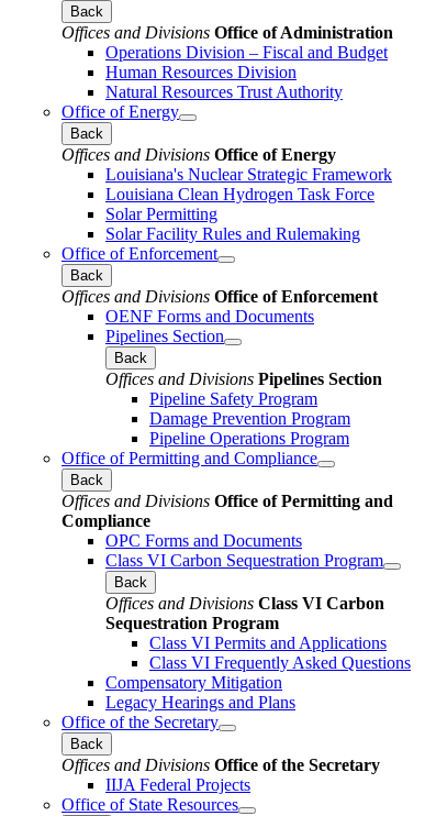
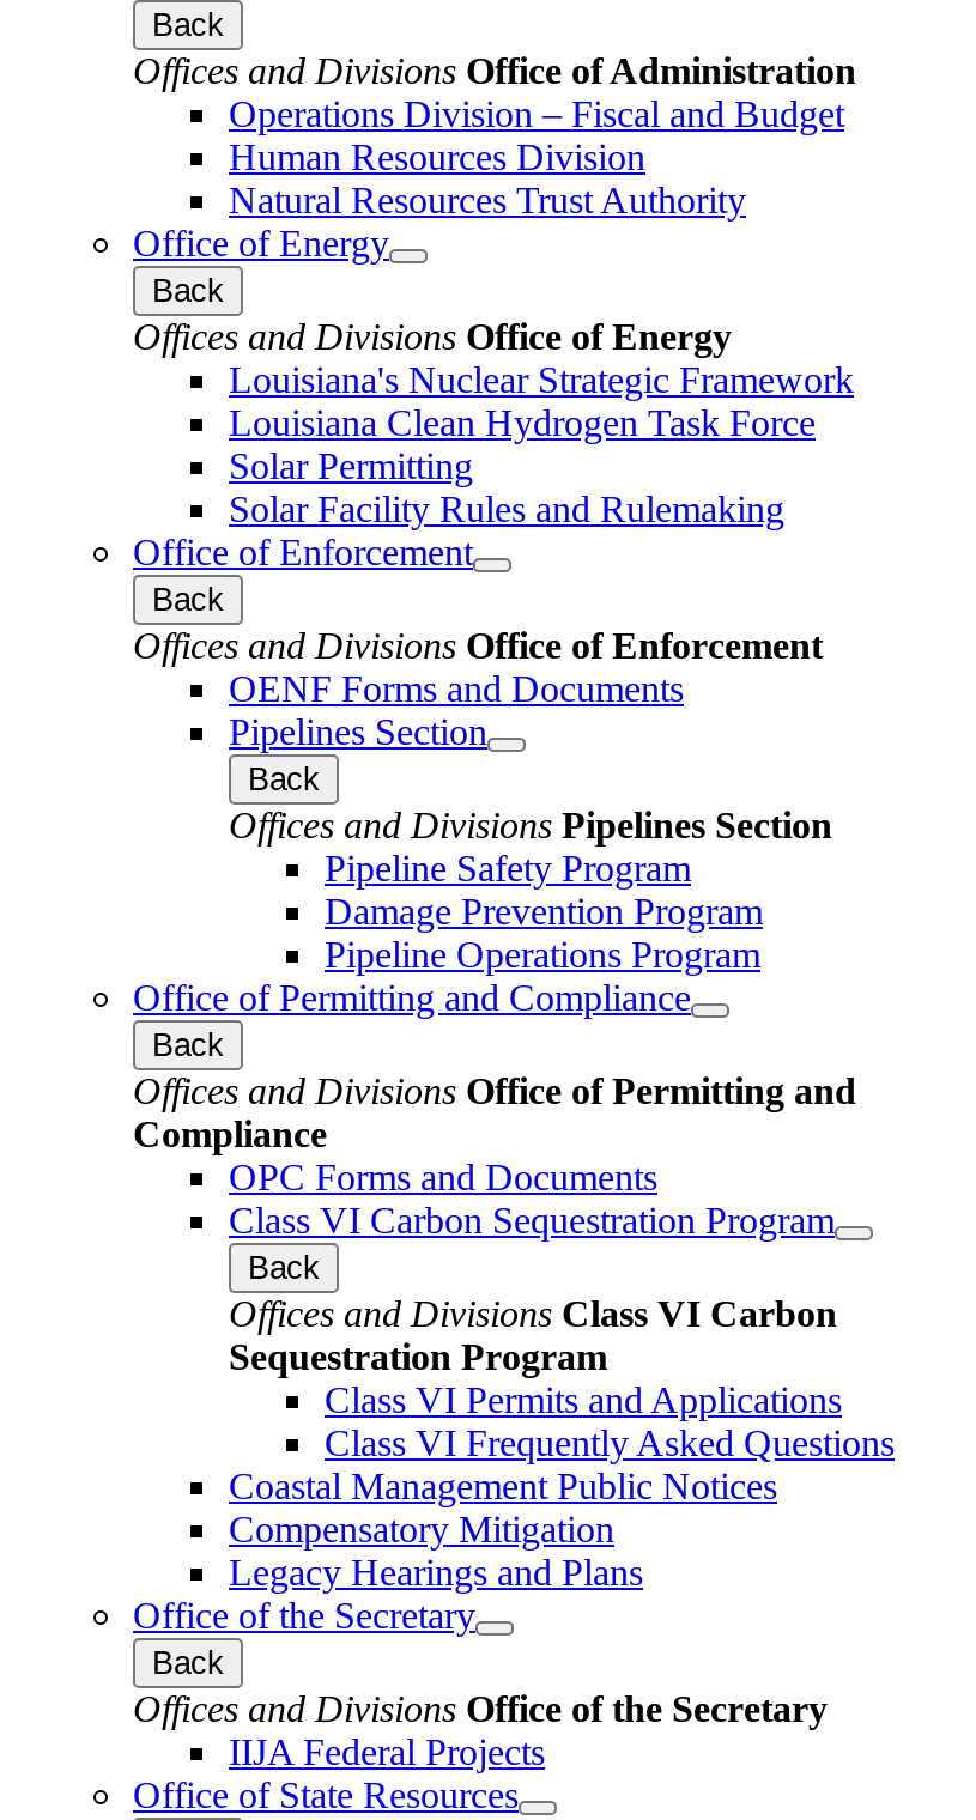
+ Coastal Management Public Notices
